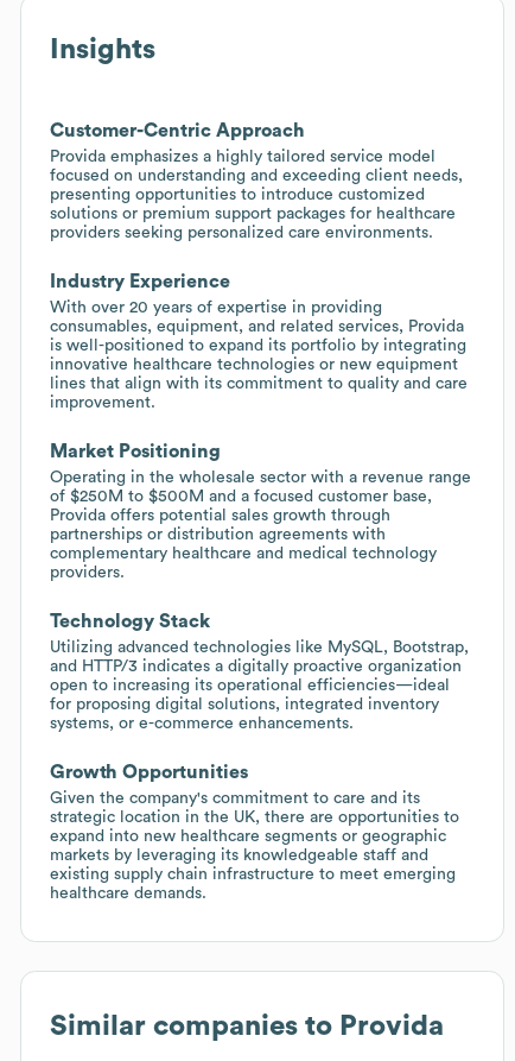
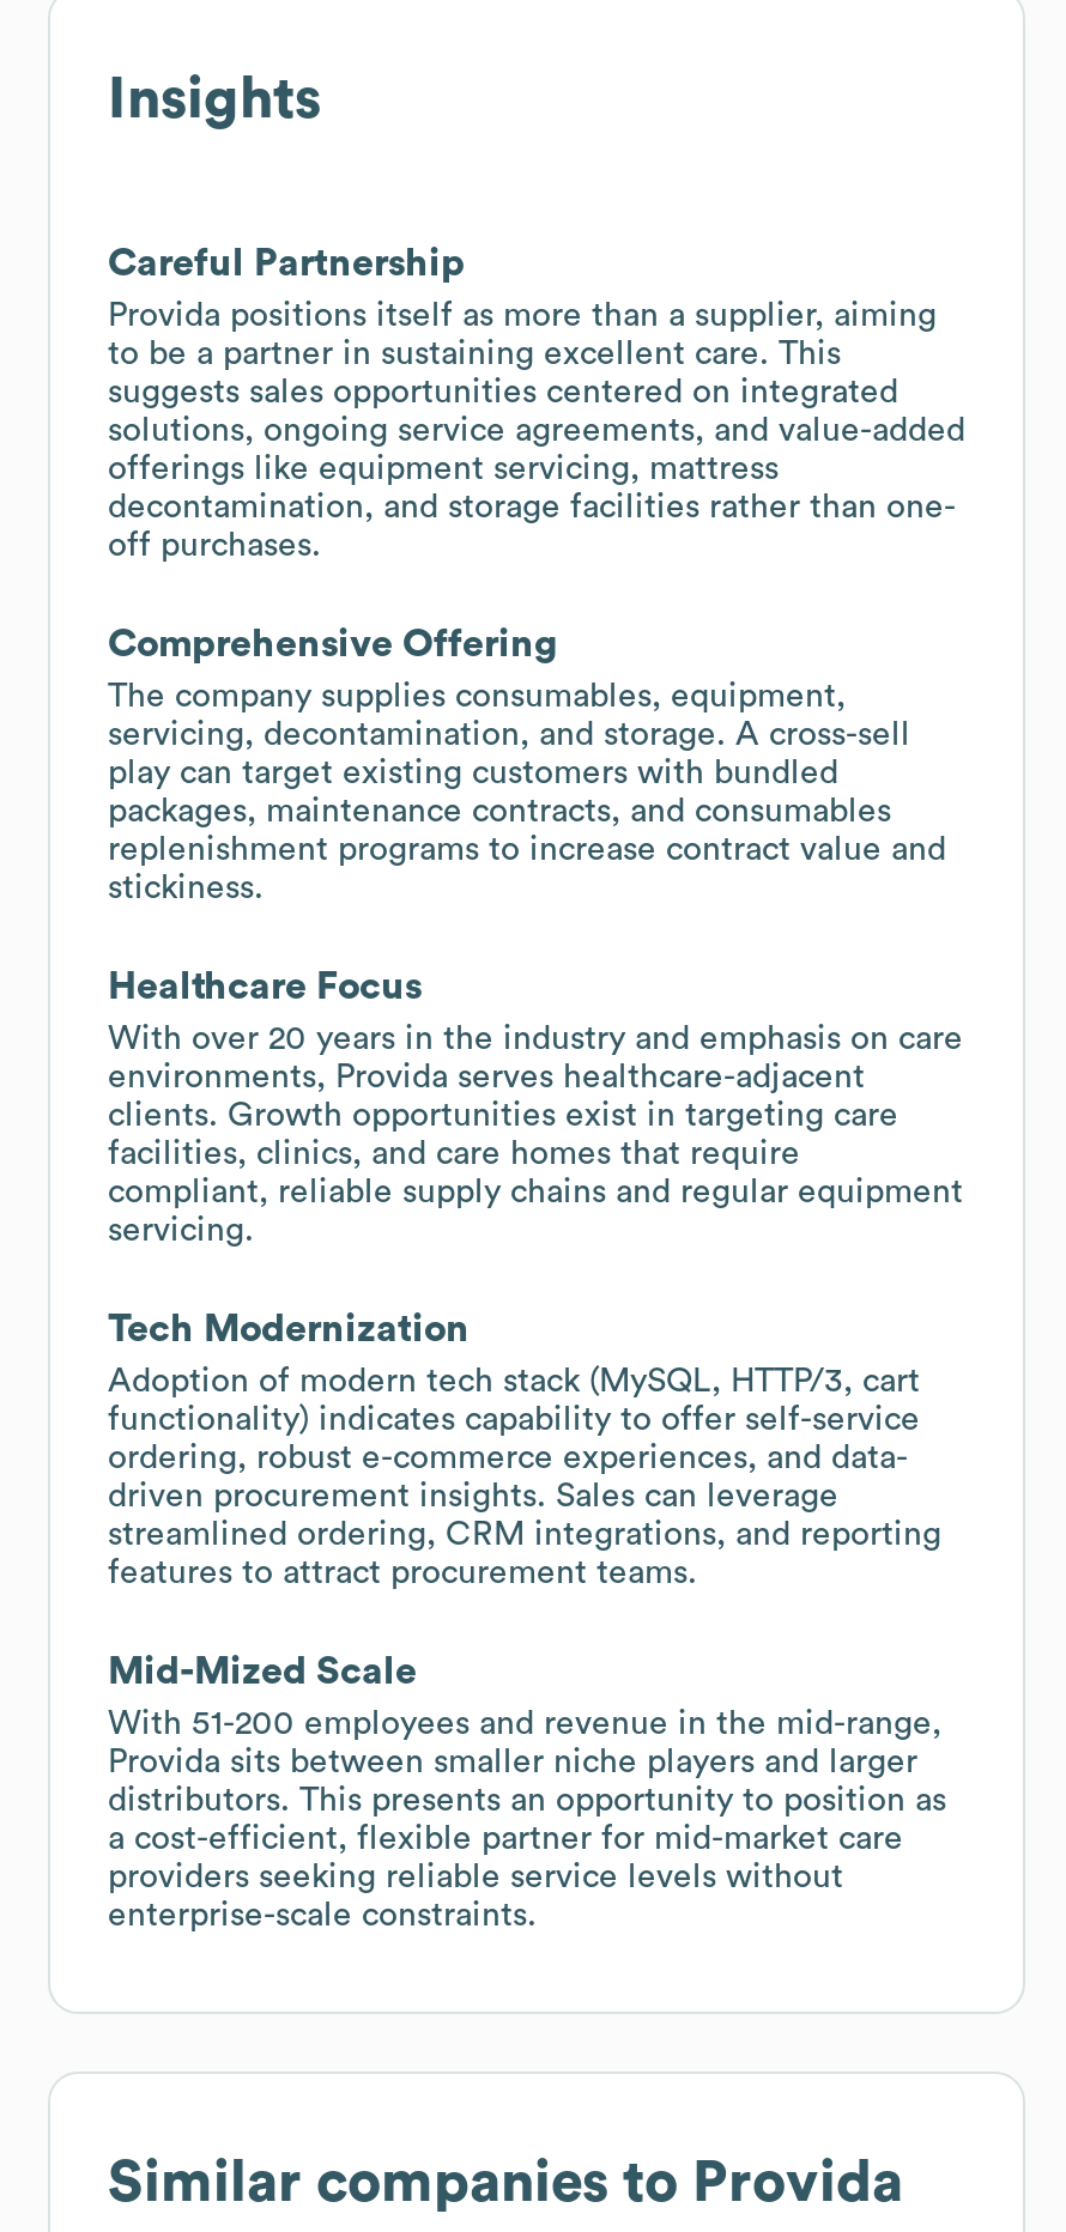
- Customer-Centric Approach
- Provida emphasizes a highly tailored service model
- focused on understanding and exceeding client needs,
- presenting opportunities to introduce customized
- solutions or premium support packages for healthcare
- providers seeking personalized care environments.
+ Careful Partnership
+ Provida positions itself as more than a supplier, aiming
+ to be a partner in sustaining excellent care. This
+ suggests sales opportunities centered on integrated
+ solutions, ongoing service agreements, and value-added
+ offerings like equipment servicing, mattress
+ decontamination, and storage facilities rather than one-
+ off purchases.

- Industry Experience
- With over 20 years of expertise in providing
- consumables, equipment, and related services, Provida
- is well-positioned to expand its portfolio by integrating
- innovative healthcare technologies or new equipment
- lines that align with its commitment to quality and care
- improvement.
+ Comprehensive Offering
+ The company supplies consumables, equipment,
+ servicing, decontamination, and storage. A cross-sell
+ play can target existing customers with bundled
+ packages, maintenance contracts, and consumables
+ replenishment programs to increase contract value and
+ stickiness.

- Market Positioning
- Operating in the wholesale sector with a revenue range
- of $250M to $500M and a focused customer base,
- Provida offers potential sales growth through
- partnerships or distribution agreements with
- complementary healthcare and medical technology
- providers.
+ Healthcare Focus
+ With over 20 years in the industry and emphasis on care
+ environments, Provida serves healthcare-adjacent
+ clients. Growth opportunities exist in targeting care
+ facilities, clinics, and care homes that require
+ compliant, reliable supply chains and regular equipment
+ servicing.

- Technology Stack
- Utilizing advanced technologies like MySQL, Bootstrap,
- and HTTP/3 indicates a digitally proactive organization
- open to increasing its operational efficiencies—ideal
- for proposing digital solutions, integrated inventory
- systems, or e-commerce enhancements.
+ Tech Modernization
+ Adoption of modern tech stack (MySQL, HTTP/3, cart
+ functionality) indicates capability to offer self-service
+ ordering, robust e-commerce experiences, and data-
+ driven procurement insights. Sales can leverage
+ streamlined ordering, CRM integrations, and reporting
+ features to attract procurement teams.

- Growth Opportunities
- Given the company's commitment to care and its
- strategic location in the UK, there are opportunities to
- expand into new healthcare segments or geographic
- markets by leveraging its knowledgeable staff and
- existing supply chain infrastructure to meet emerging
- healthcare demands.
+ Mid-Mized Scale
+ With 51-200 employees and revenue in the mid-range,
+ Provida sits between smaller niche players and larger
+ distributors. This presents an opportunity to position as
+ a cost-efficient, flexible partner for mid-market care
+ providers seeking reliable service levels without
+ enterprise-scale constraints.
